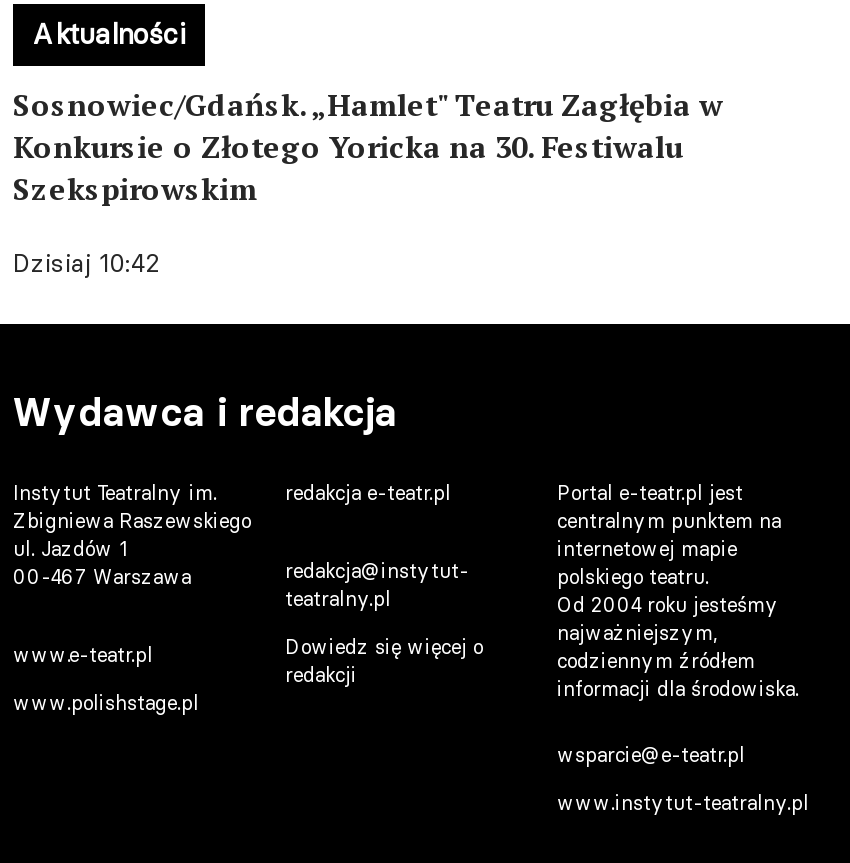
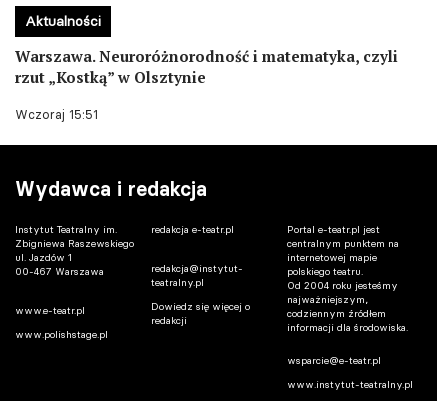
- Sosnowiec/Gdańsk. „Hamlet" Teatru Zagłębia w
- Konkursie o Złotego Yoricka na 30. Festiwalu
- Szekspirowskim
+ Warszawa. Neuroróżnorodność i matematyka, czyli
+ rzut „Kostką” w Olsztynie

- Dzisiaj 10:42
+ Wczoraj 15:51
